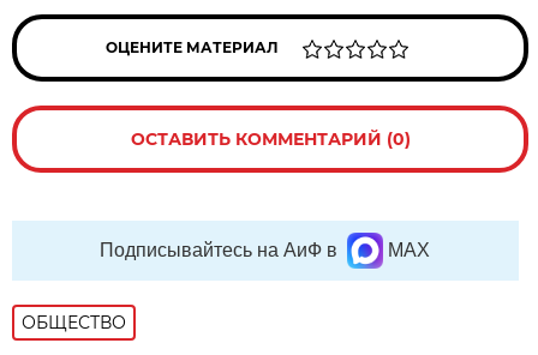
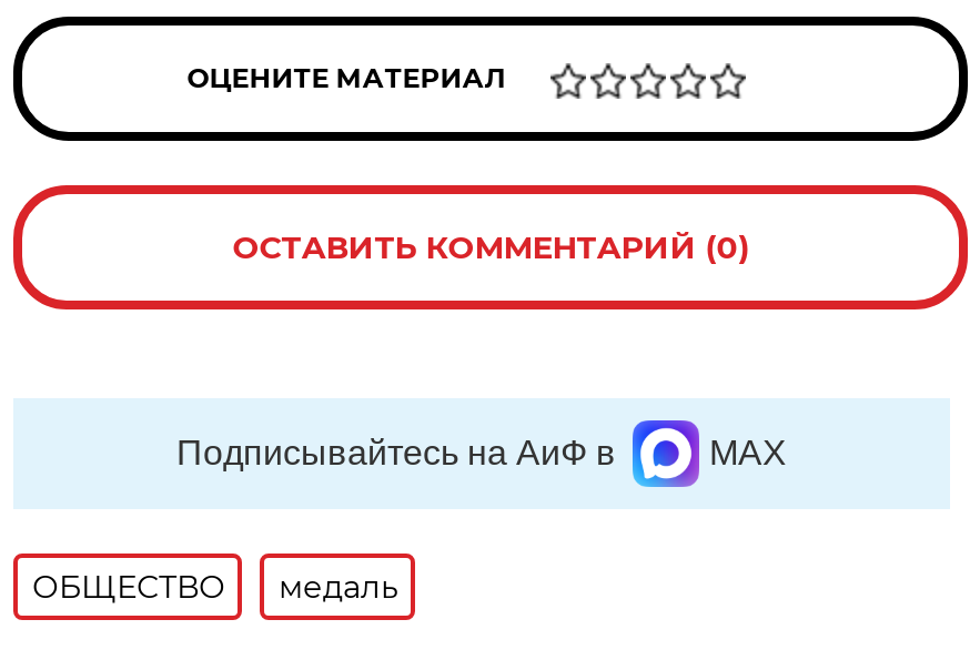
+ медаль
